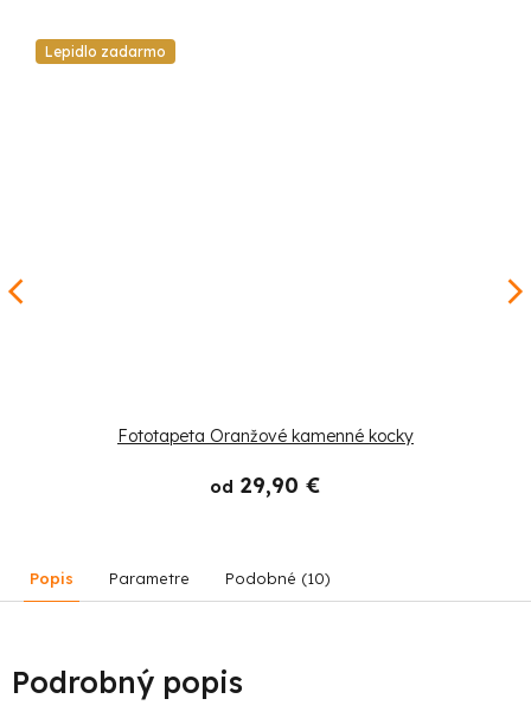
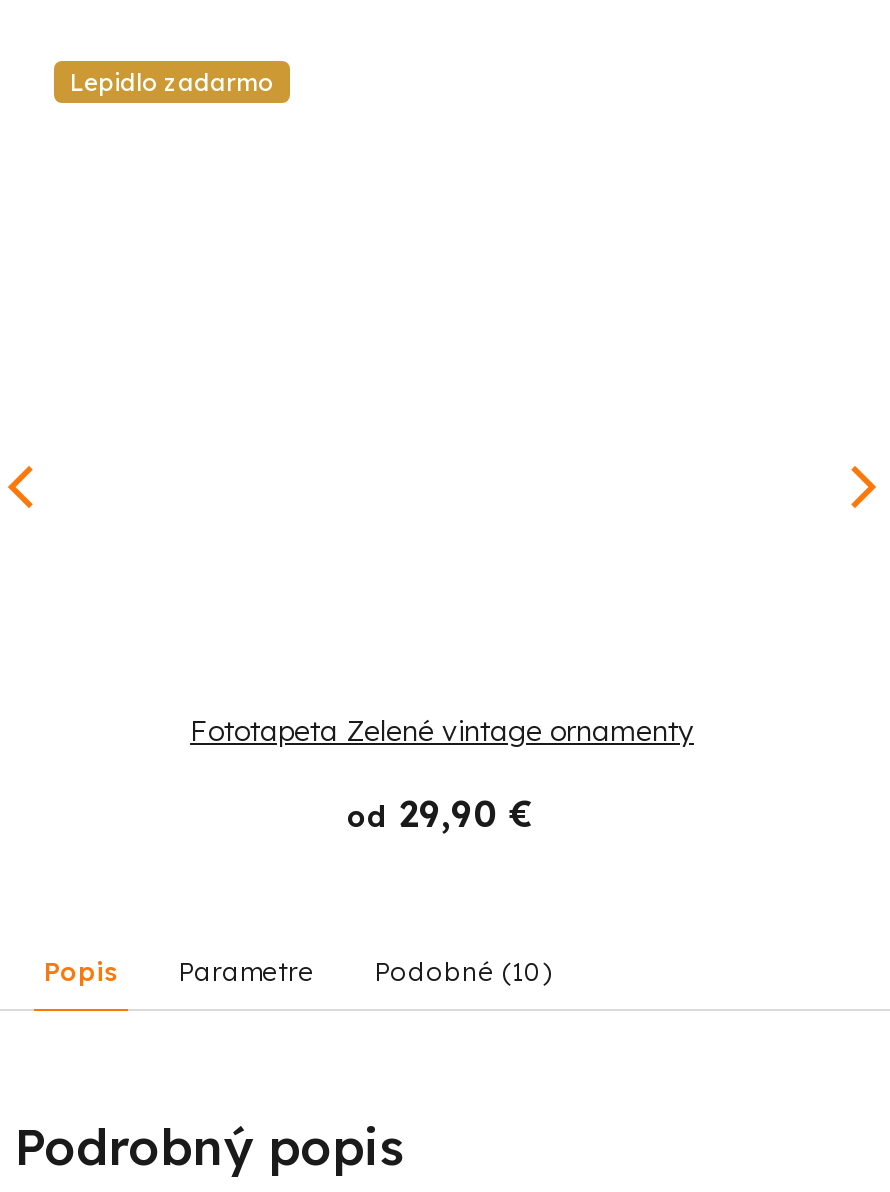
- Fototapeta Oranžové kamenné kocky
+ Fototapeta Zelené vintage ornamenty
